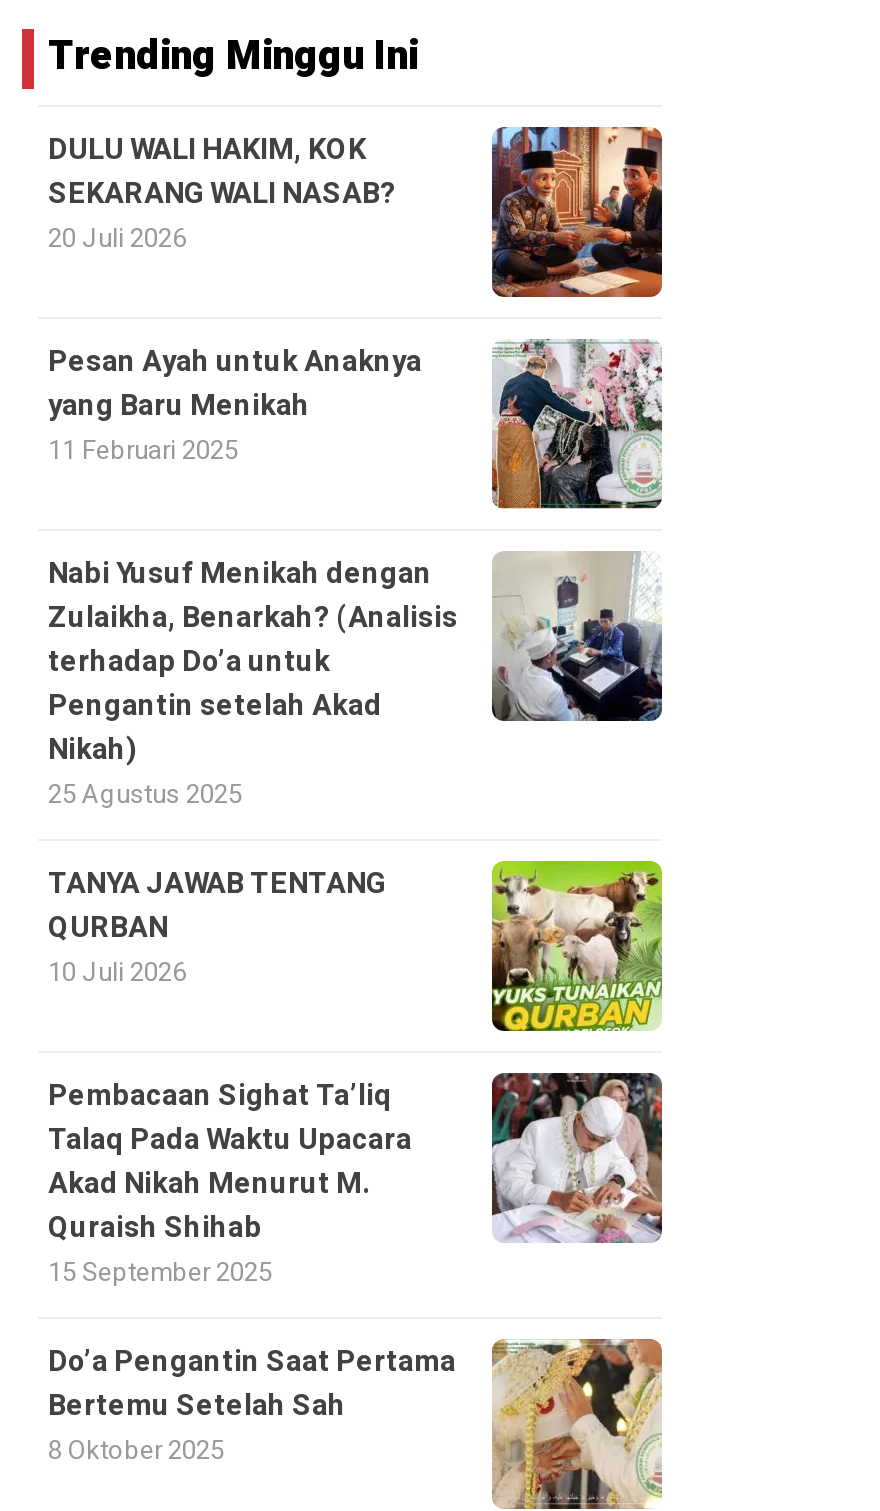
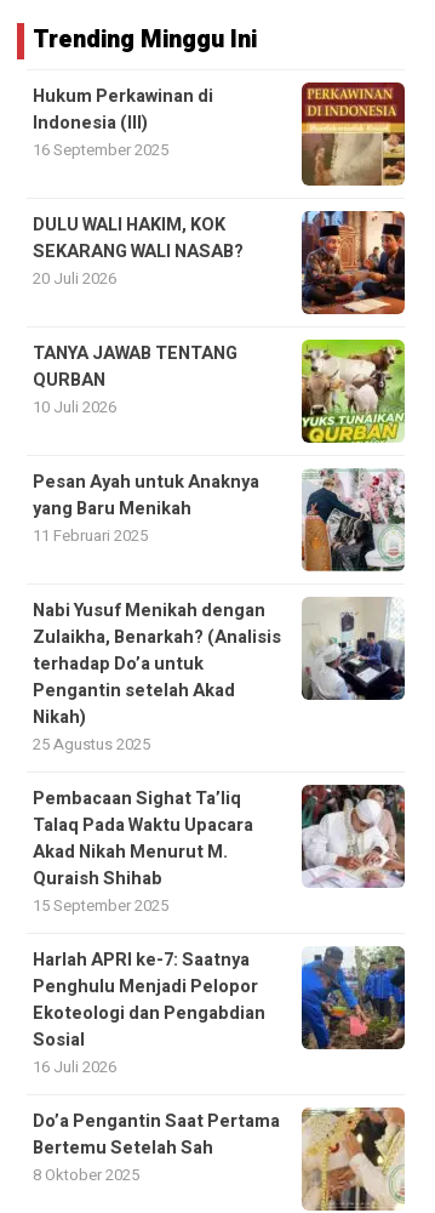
+ Hukum Perkawinan di
+ Indonesia (III)
+ 16 September 2025

+ [image]

moved up: TANYA JAWAB TENTANG | QURBAN | 10 Juli 2026

+ [image]
+ Harlah APRI ke-7: Saatnya
+ Penghulu Menjadi Pelopor
+ Ekoteologi dan Pengabdian
+ Sosial
+ 16 Juli 2026
